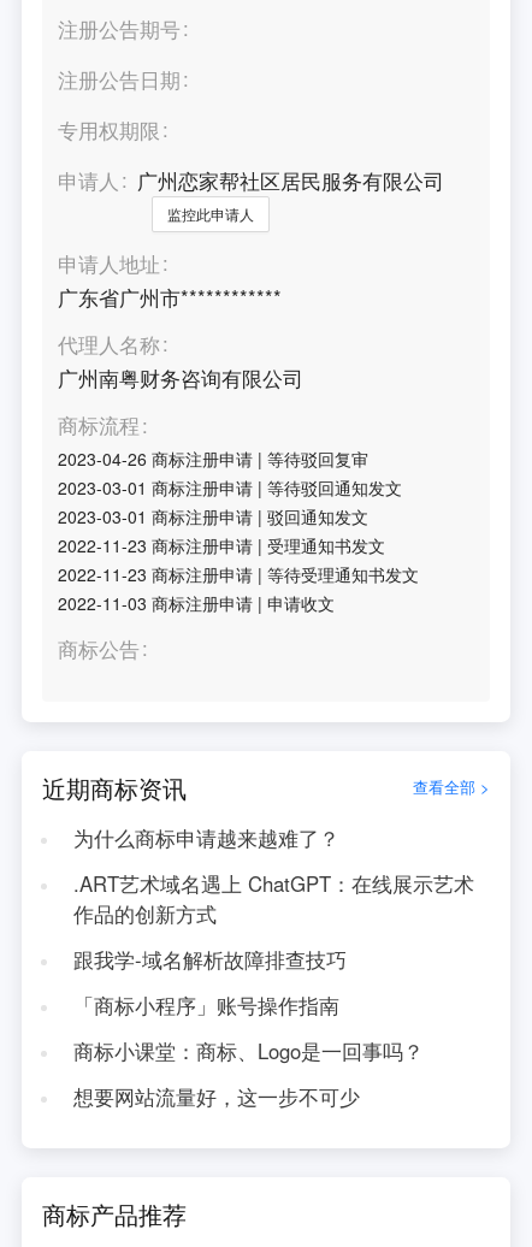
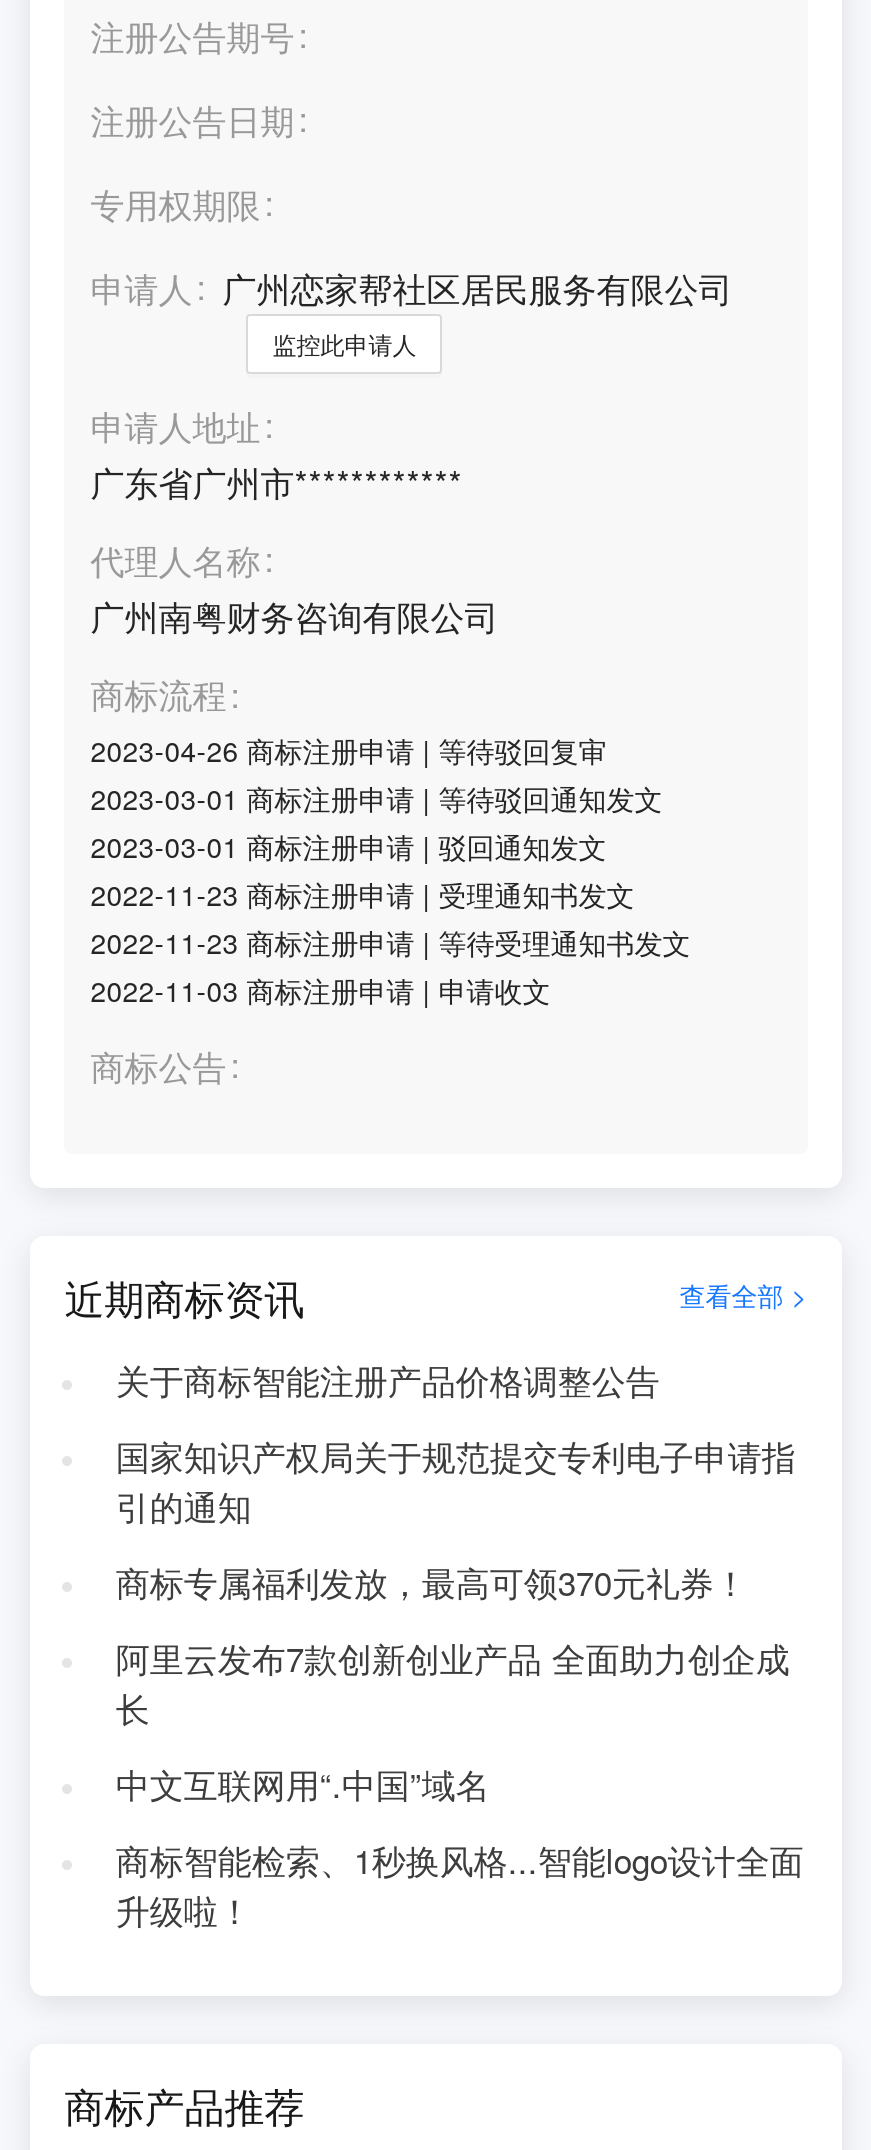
- 为什么商标申请越来越难了？
+ 关于商标智能注册产品价格调整公告

- .ART艺术域名遇上 ChatGPT：在线展示艺术
- 作品的创新方式
+ 国家知识产权局关于规范提交专利电子申请指
+ 引的通知

- 跟我学-域名解析故障排查技巧
+ 商标专属福利发放，最高可领370元礼券！

- 「商标小程序」账号操作指南
+ 阿里云发布7款创新创业产品 全面助力创企成
+ 长

- 商标小课堂：商标、Logo是一回事吗？
+ 中文互联网用“.中国”域名

- 想要网站流量好，这一步不可少
+ 商标智能检索、1秒换风格...智能logo设计全面
+ 升级啦！
